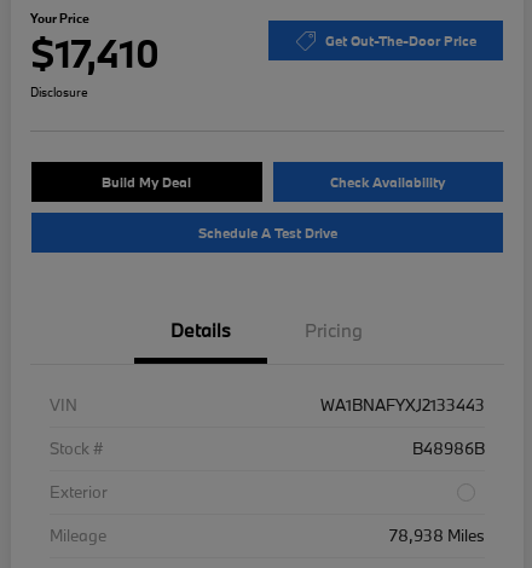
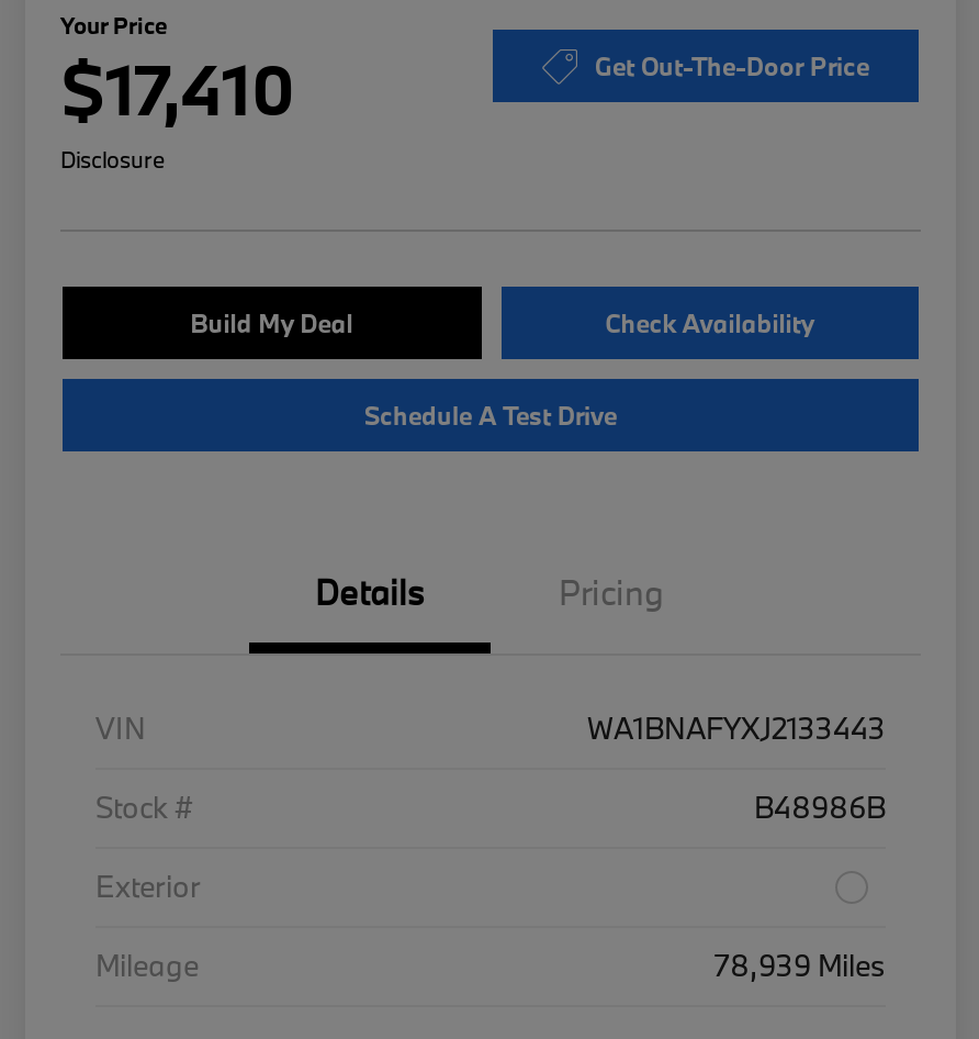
- 78,938 Miles
+ 78,939 Miles
